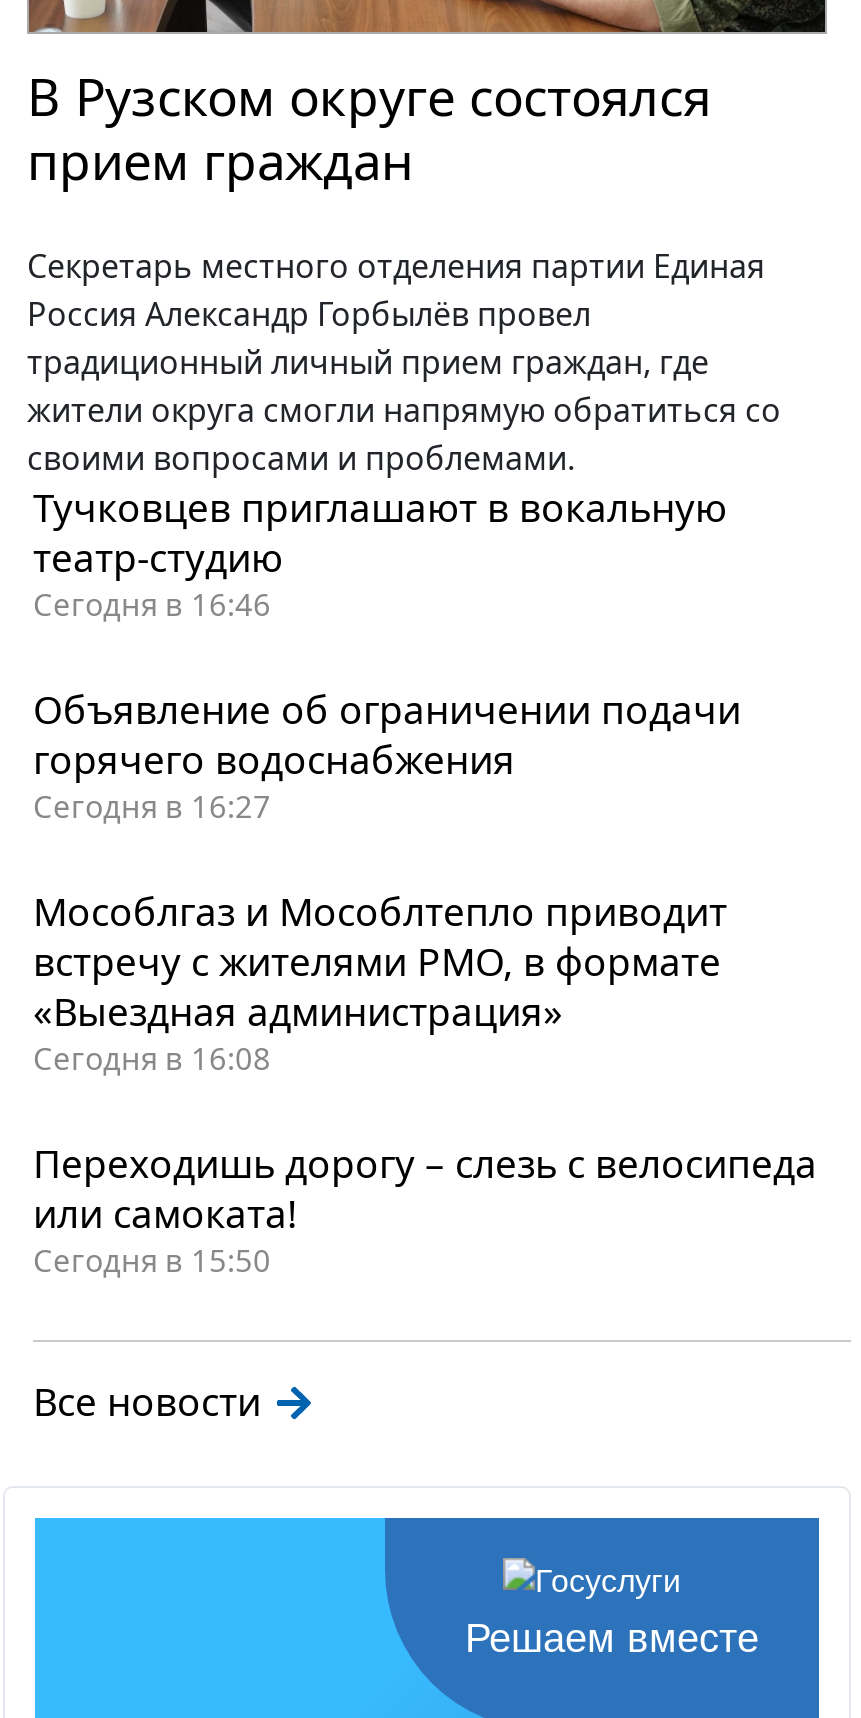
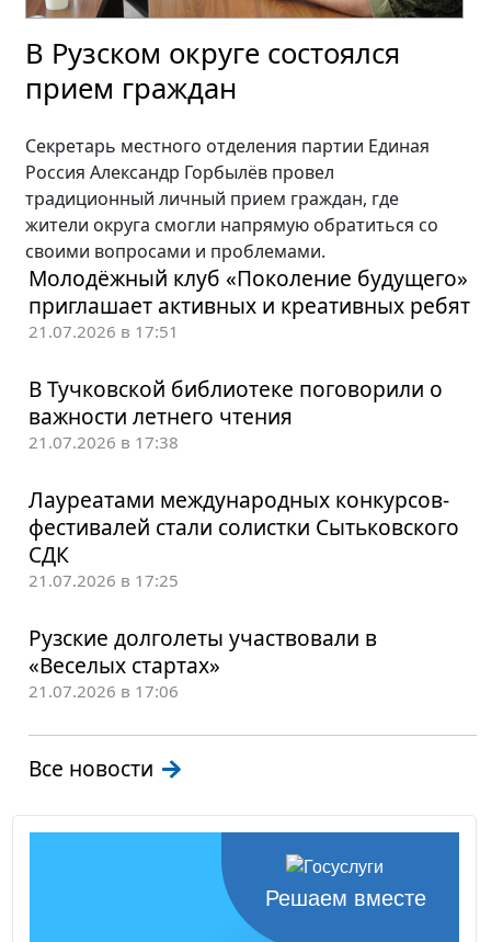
- Тучковцев приглашают в вокальную
- театр-студию
- Сегодня в 16:46
+ Молодёжный клуб «Поколение будущего»
+ приглашает активных и креативных ребят
+ 21.07.2026 в 17:51

- Объявление об ограничении подачи
- горячего водоснабжения
- Сегодня в 16:27
+ В Тучковской библиотеке поговорили о
+ важности летнего чтения
+ 21.07.2026 в 17:38

- Мособлгаз и Мособлтепло приводит
- встречу с жителями РМО, в формате
- «Выездная администрация»
- Сегодня в 16:08
+ Лауреатами международных конкурсов-
+ фестивалей стали солистки Сытьковского
+ СДК
+ 21.07.2026 в 17:25

- Переходишь дорогу – слезь с велосипеда
- или самоката!
- Сегодня в 15:50
+ Рузские долголеты участвовали в
+ «Веселых стартах»
+ 21.07.2026 в 17:06
